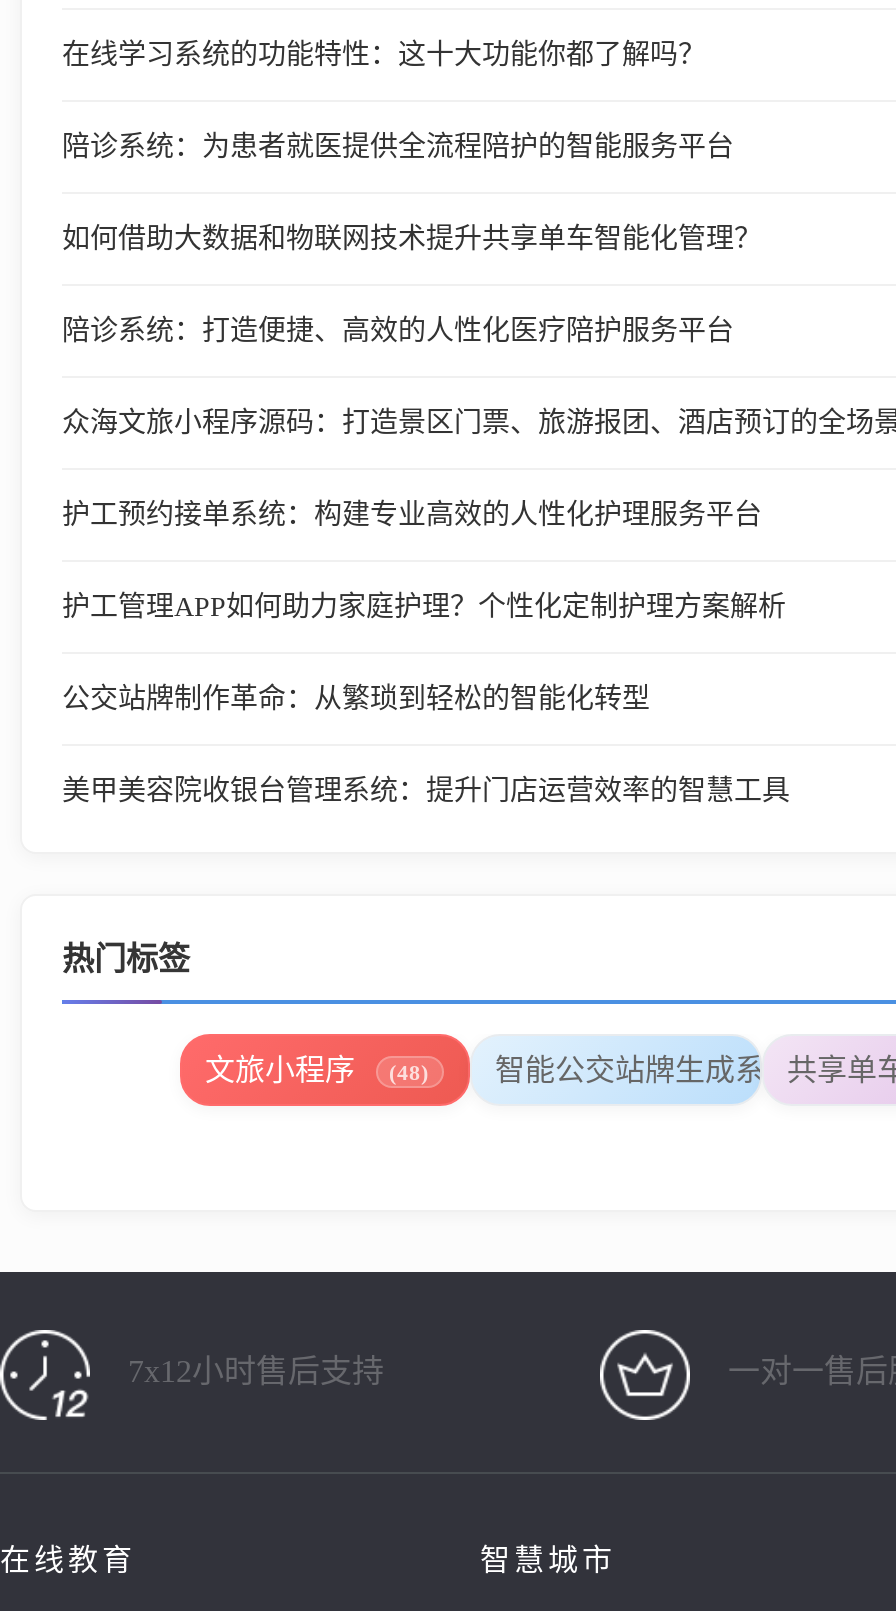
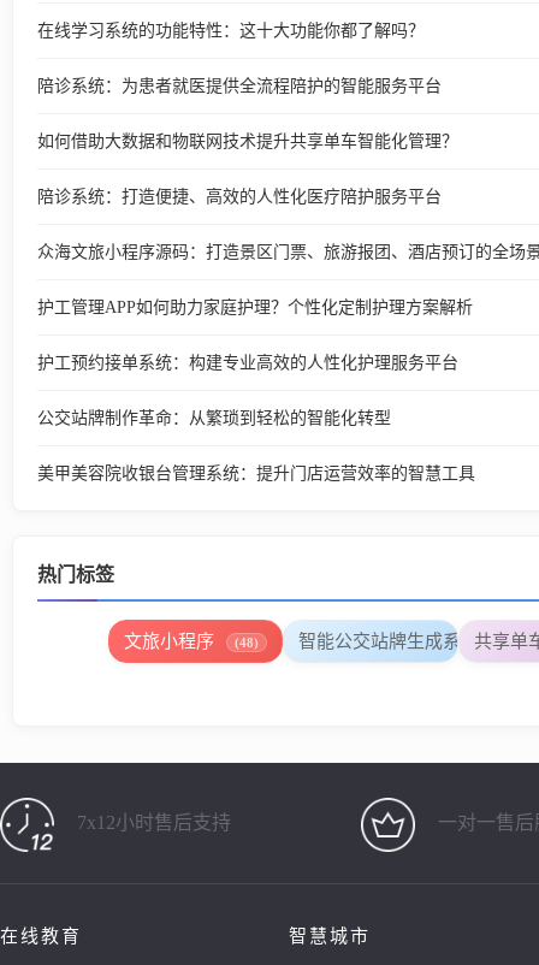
moved down: 护工预约接单系统：构建专业高效的人性化护理服务平台

moved up: 护工管理APP如何助力家庭护理？个性化定制护理方案解析
